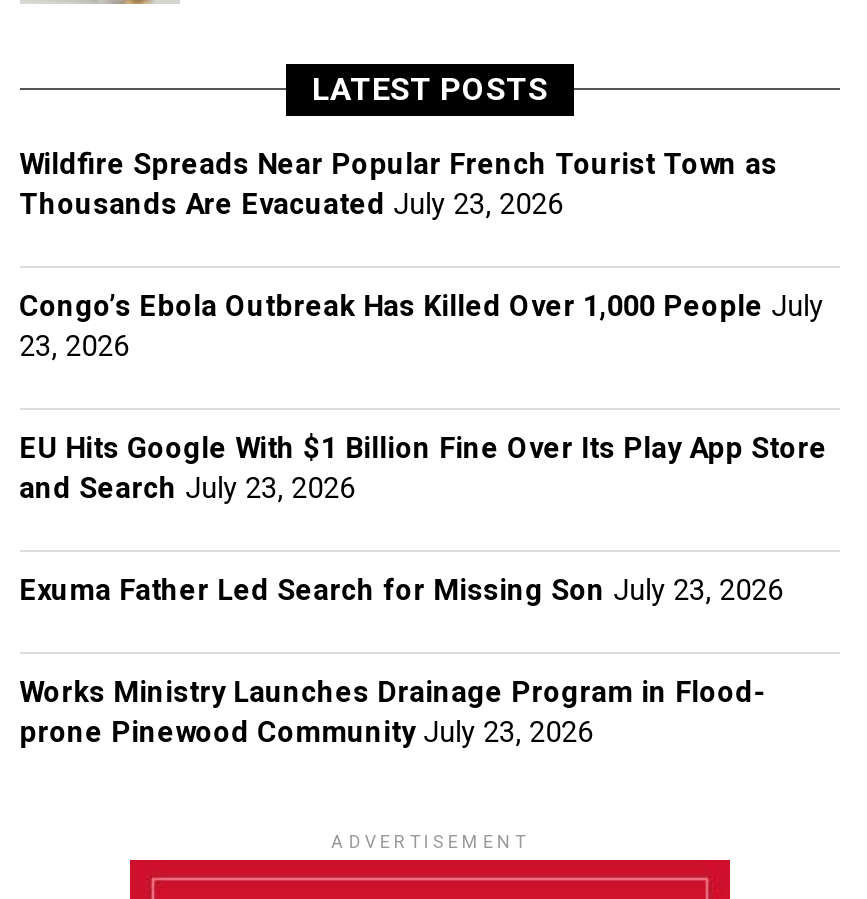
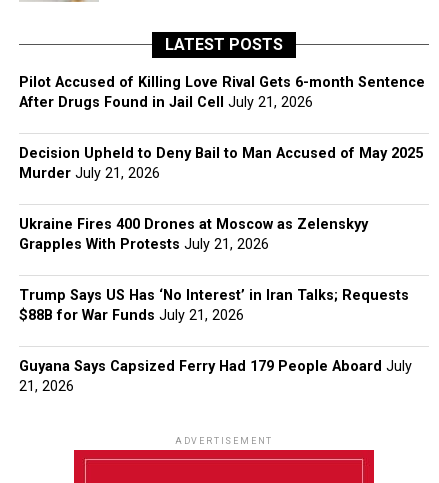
- Wildfire Spreads Near Popular French Tourist Town as
- Thousands Are Evacuated July 23, 2026
+ Pilot Accused of Killing Love Rival Gets 6-month Sentence
+ After Drugs Found in Jail Cell July 21, 2026

- Congo’s Ebola Outbreak Has Killed Over 1,000 People July
- 23, 2026
+ Decision Upheld to Deny Bail to Man Accused of May 2025
+ Murder July 21, 2026

- EU Hits Google With $1 Billion Fine Over Its Play App Store
- and Search July 23, 2026
+ Ukraine Fires 400 Drones at Moscow as Zelenskyy
+ Grapples With Protests July 21, 2026

- Exuma Father Led Search for Missing Son July 23, 2026
+ Trump Says US Has ‘No Interest’ in Iran Talks; Requests
+ $88B for War Funds July 21, 2026

- Works Ministry Launches Drainage Program in Flood-
- prone Pinewood Community July 23, 2026
+ Guyana Says Capsized Ferry Had 179 People Aboard July
+ 21, 2026
